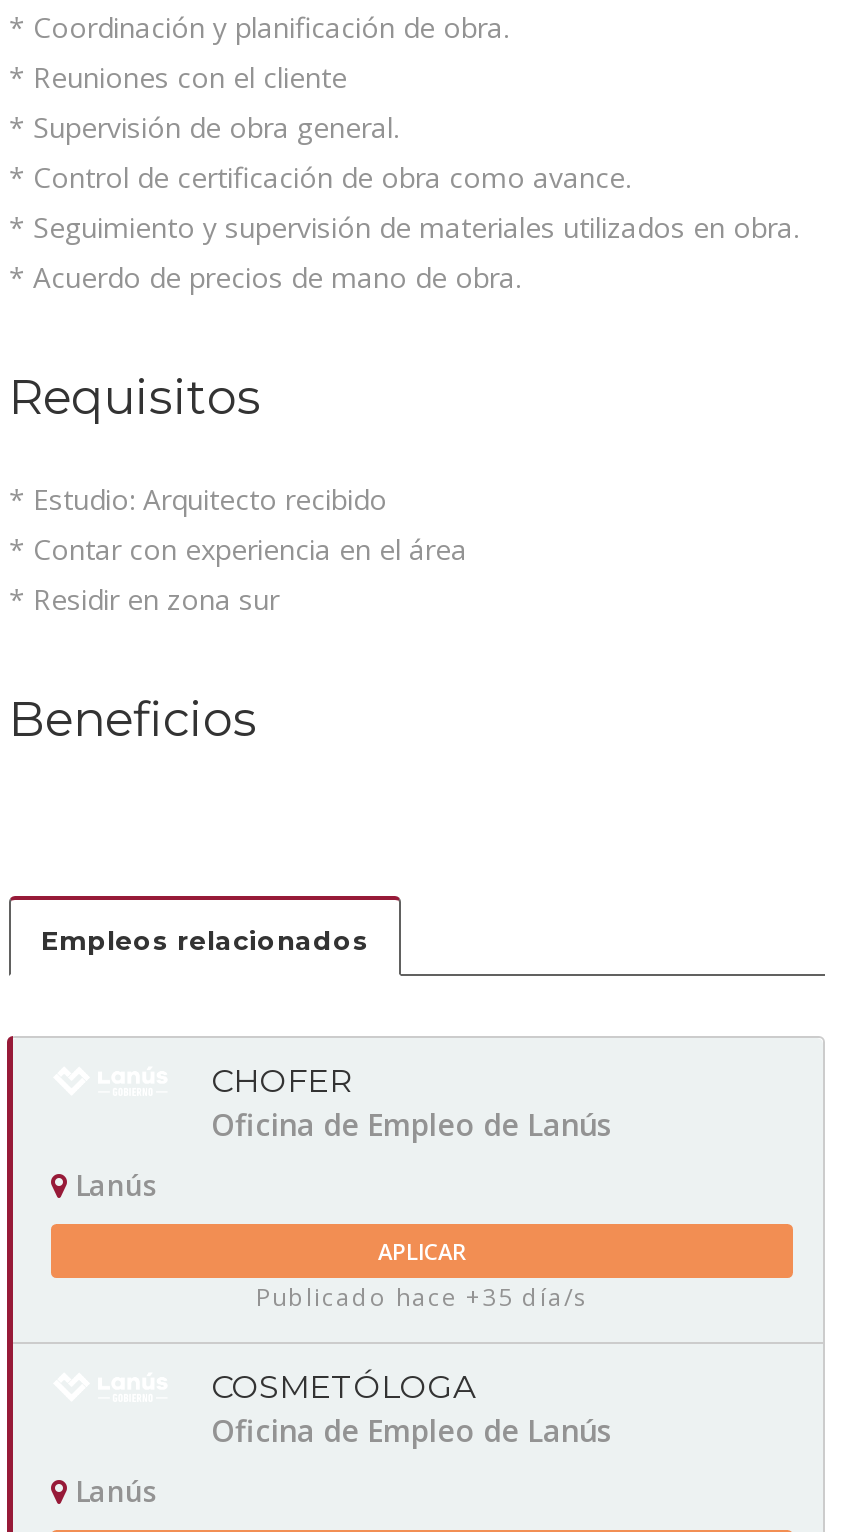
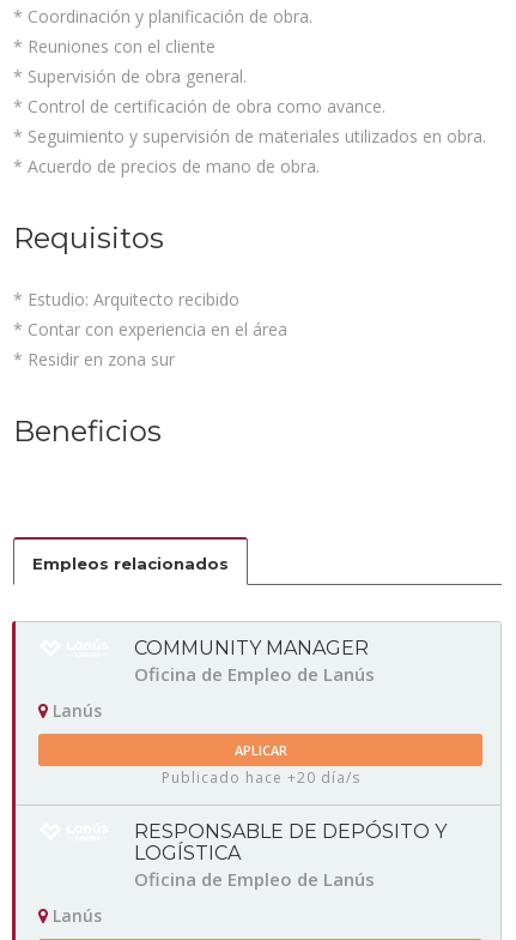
- CHOFER
+ COMMUNITY MANAGER

- Publicado hace +35 día/s
+ Publicado hace +20 día/s

- COSMETÓLOGA
+ RESPONSABLE DE DEPÓSITO Y
+ LOGÍSTICA
